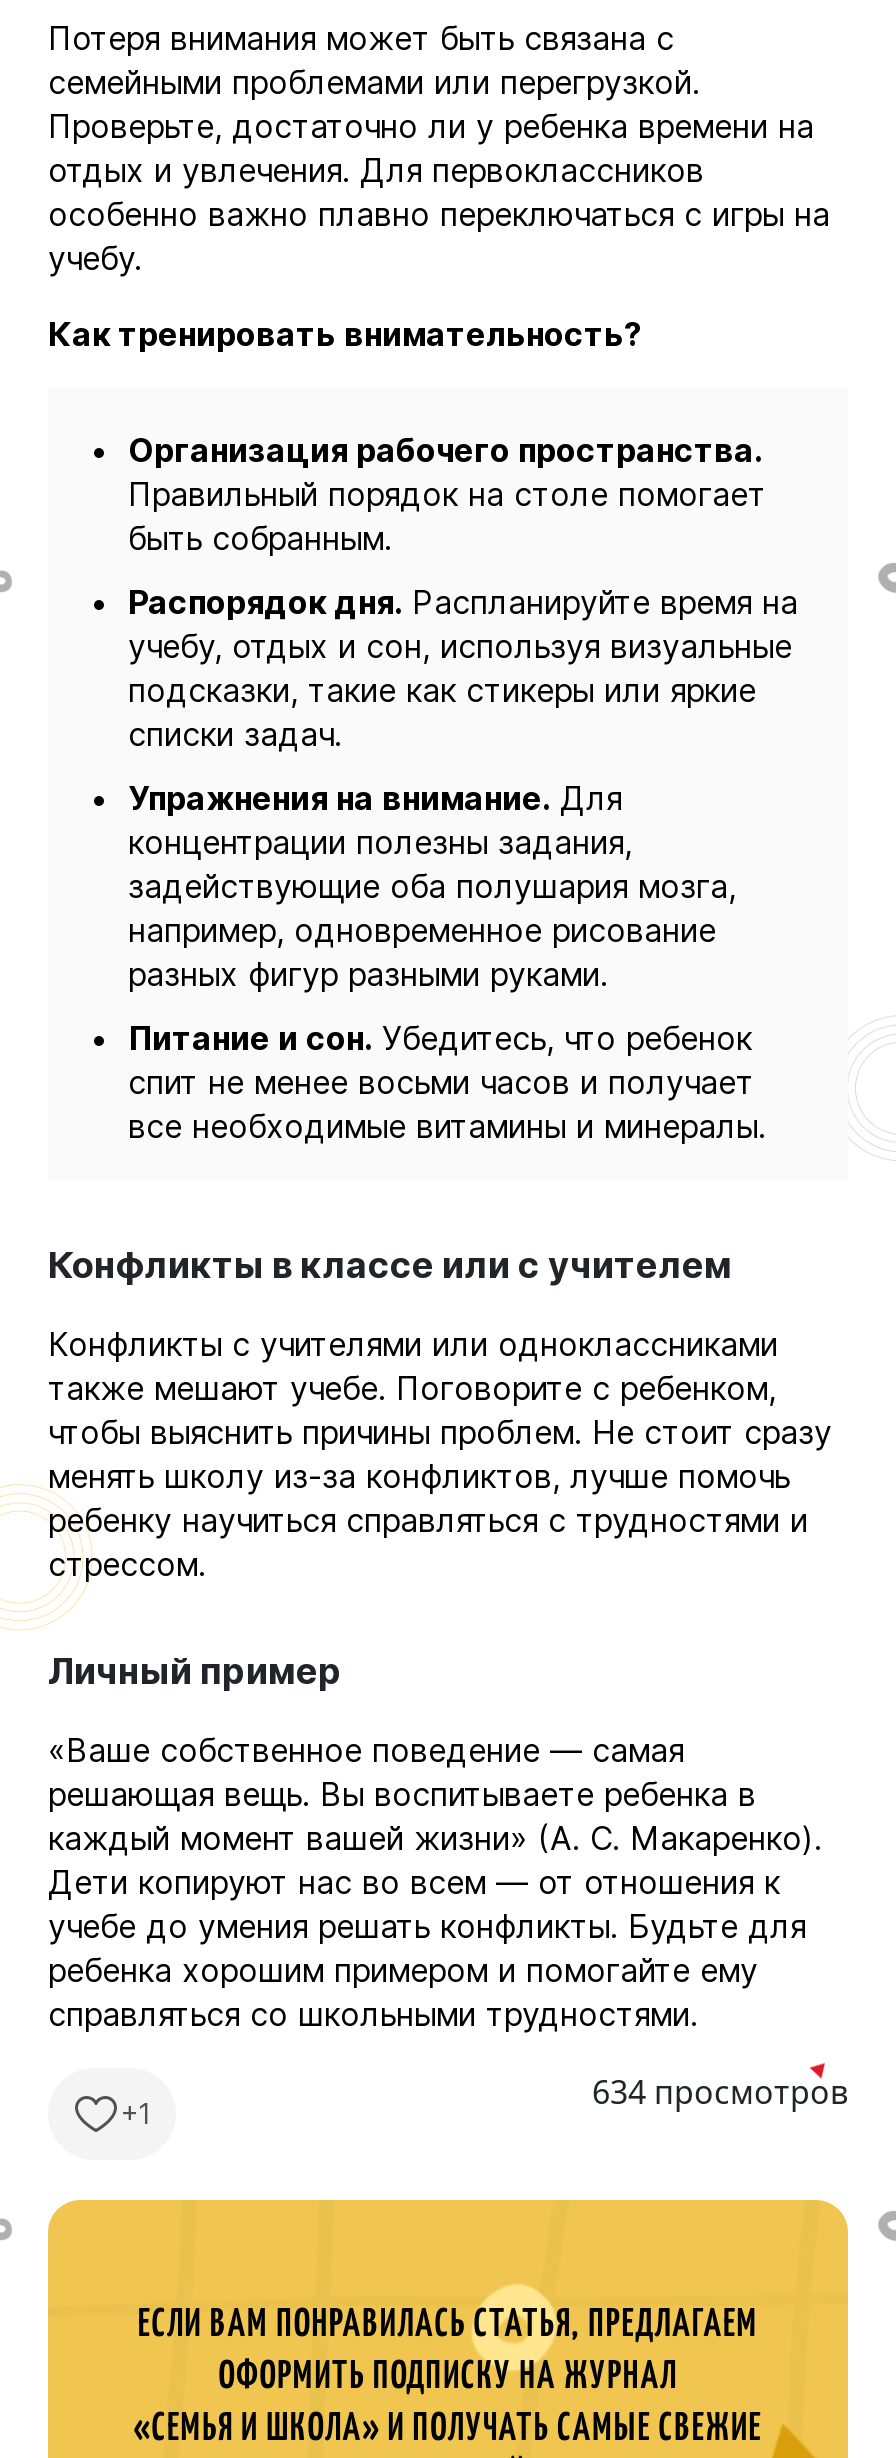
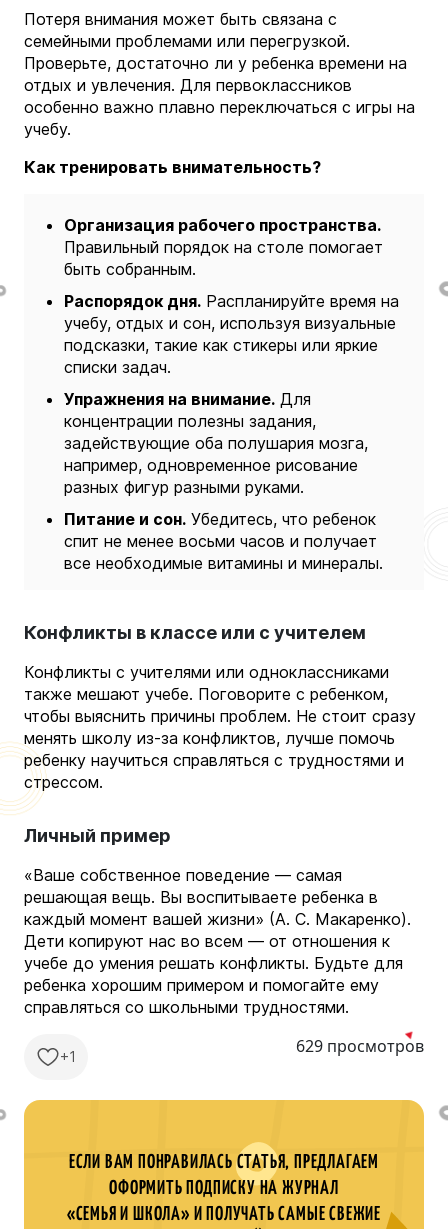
- 634 просмотров
+ 629 просмотров
